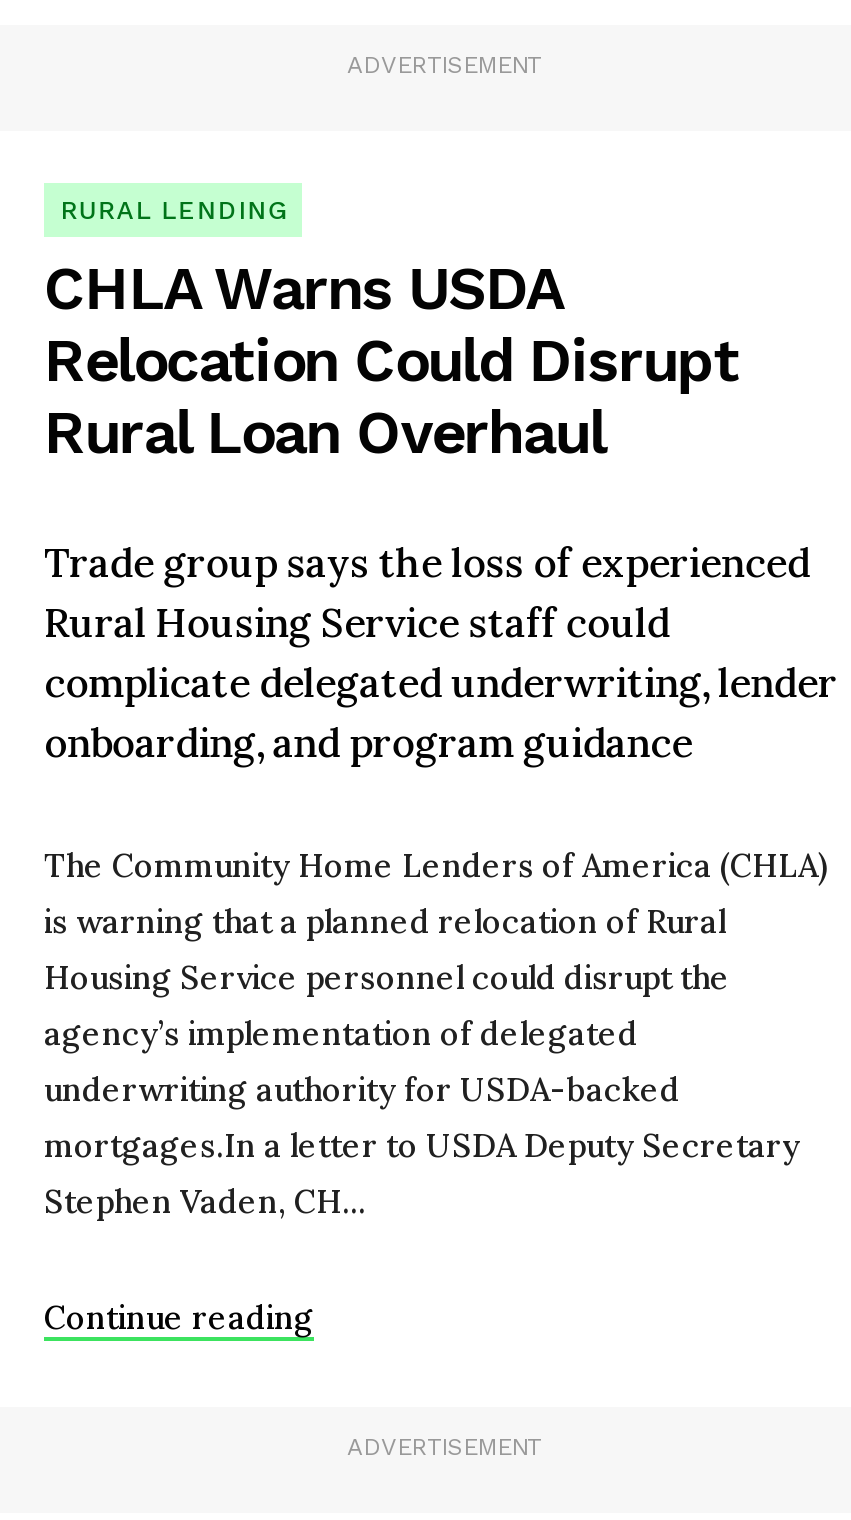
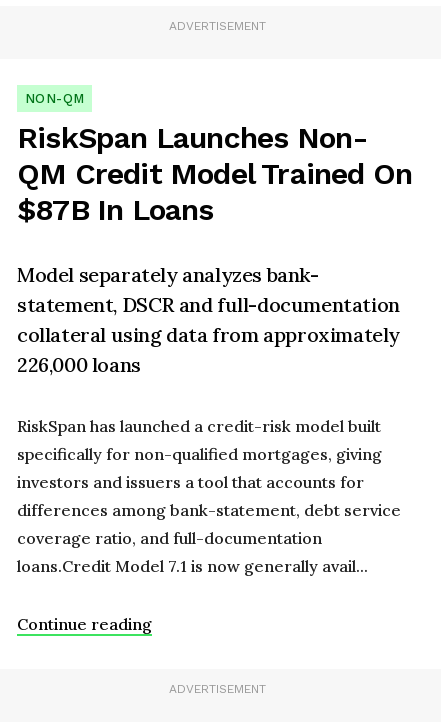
- RURAL LENDING
- CHLA Warns USDA
- Relocation Could Disrupt
- Rural Loan Overhaul
+ NON-QM
+ RiskSpan Launches Non-
+ QM Credit Model Trained On
+ $87B In Loans

- Trade group says the loss of experienced
- Rural Housing Service staff could
- complicate delegated underwriting, lender
- onboarding, and program guidance
+ Model separately analyzes bank-
+ statement, DSCR and full-documentation
+ collateral using data from approximately
+ 226,000 loans

- The Community Home Lenders of America (CHLA)
- is warning that a planned relocation of Rural
- Housing Service personnel could disrupt the
- agency’s implementation of delegated
- underwriting authority for USDA-backed
- mortgages.In a letter to USDA Deputy Secretary
- Stephen Vaden, CH...
+ RiskSpan has launched a credit-risk model built
+ specifically for non-qualified mortgages, giving
+ investors and issuers a tool that accounts for
+ differences among bank-statement, debt service
+ coverage ratio, and full-documentation
+ loans.Credit Model 7.1 is now generally avail...
